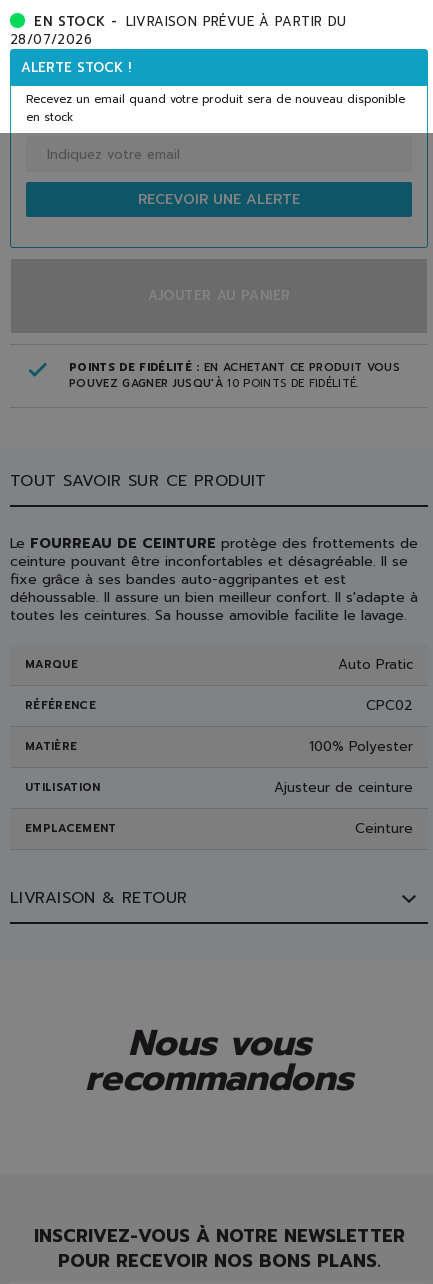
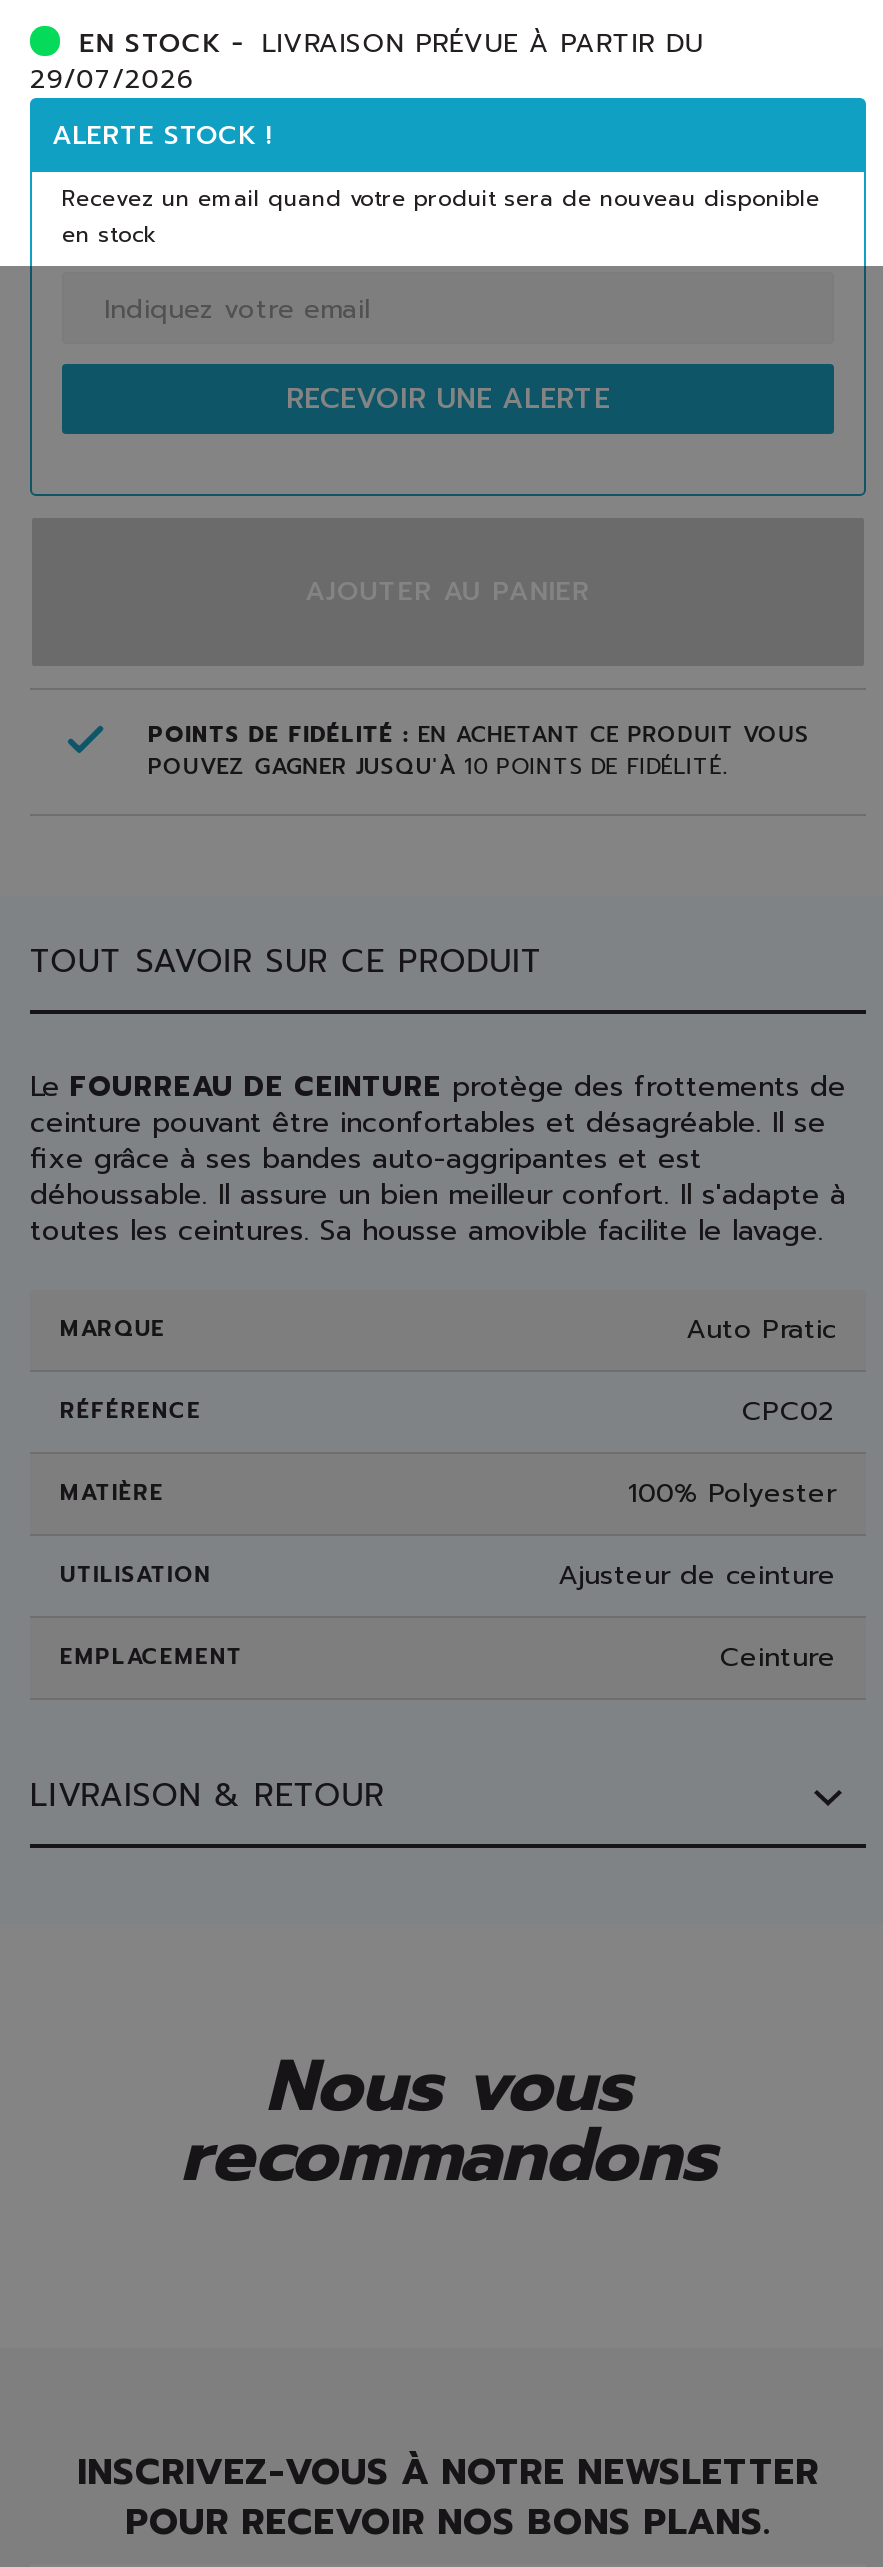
- 28/07/2026
+ 29/07/2026
